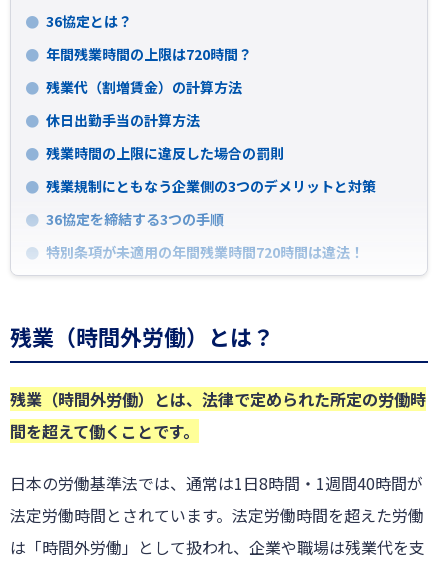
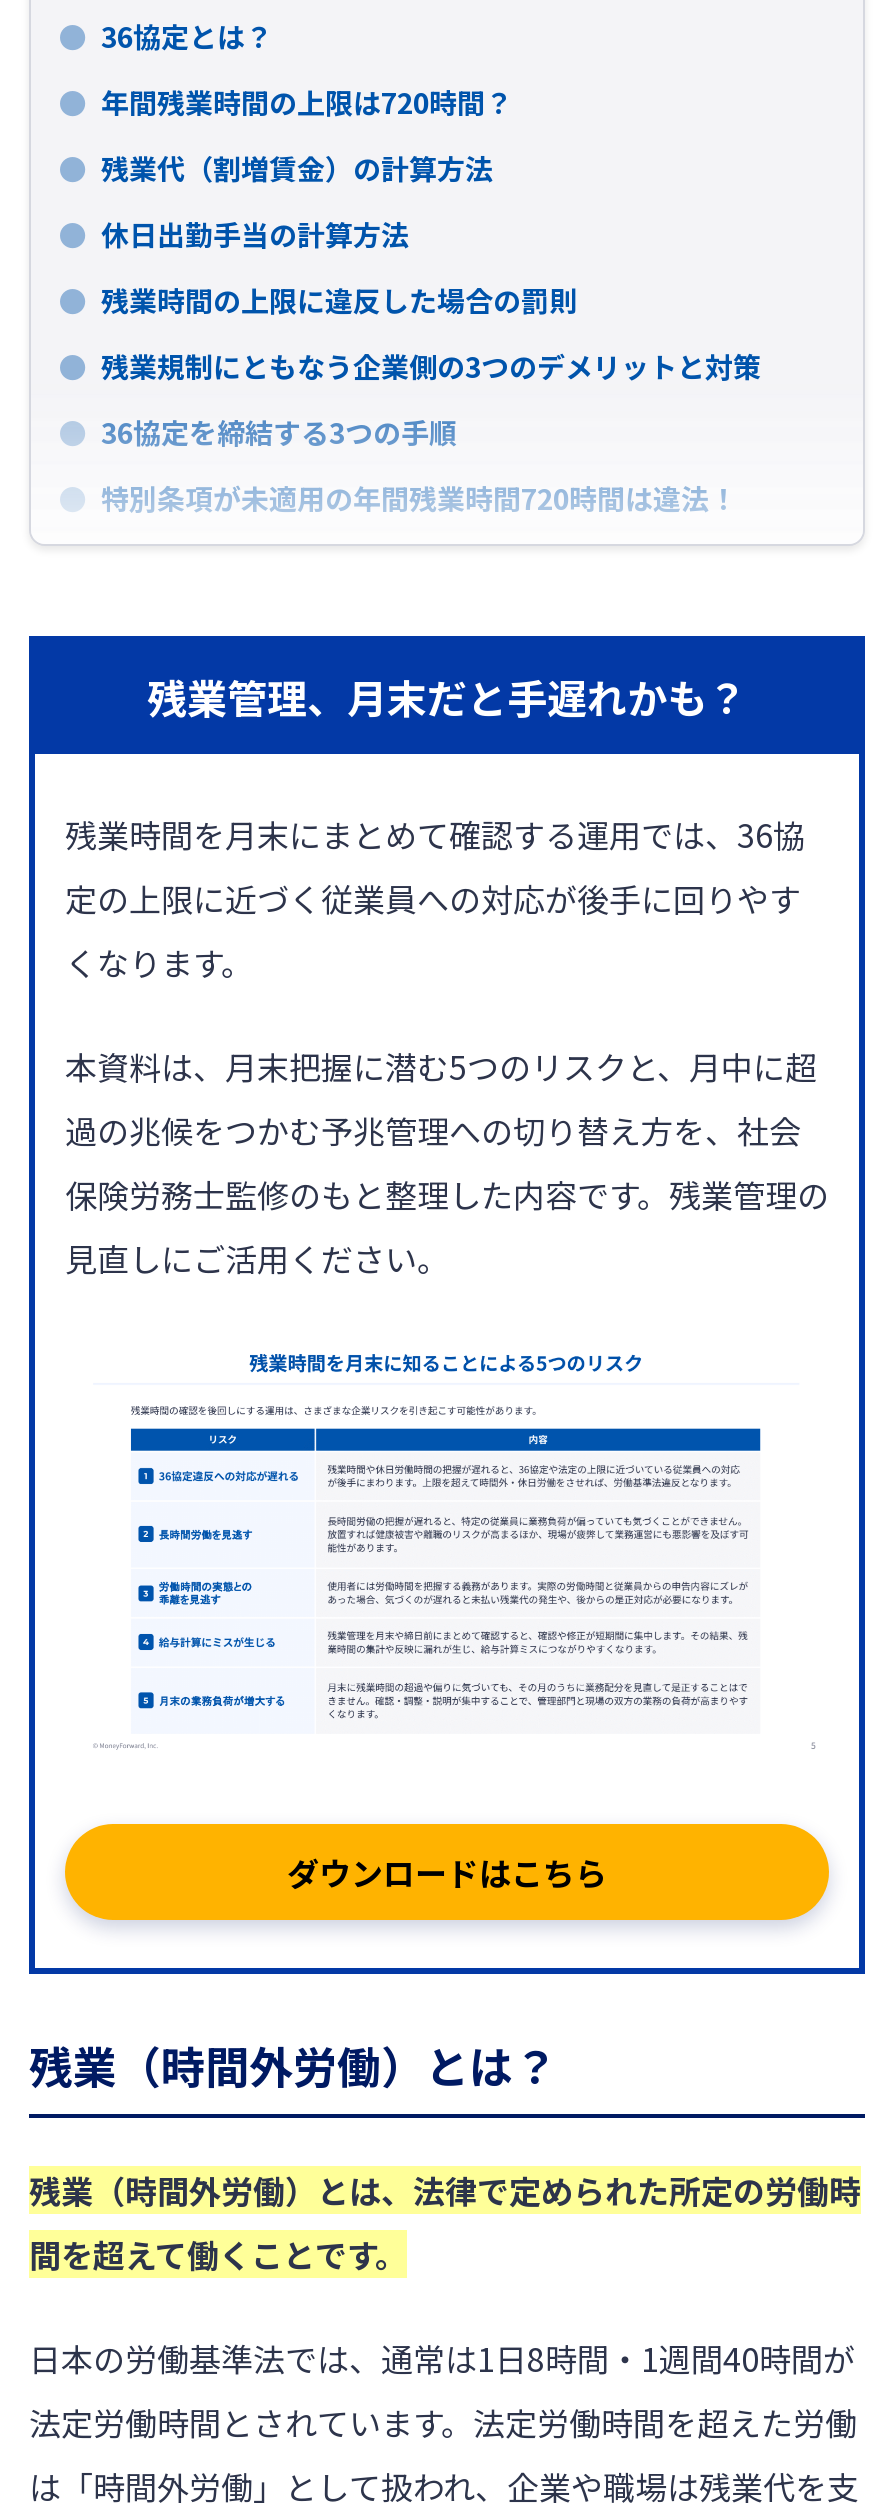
+ [image]
+ 残業管理、月末だと手遅れかも？
+ 残業時間を月末にまとめて確認する運用では、36協
+ 定の上限に近づく従業員への対応が後手に回りやす
+ くなります。
+ 本資料は、月末把握に潜む5つのリスクと、月中に超
+ 過の兆候をつかむ予兆管理への切り替え方を、社会
+ 保険労務士監修のもと整理した内容です。残業管理の
+ 見直しにご活用ください。

+ ダウンロードはこちら
